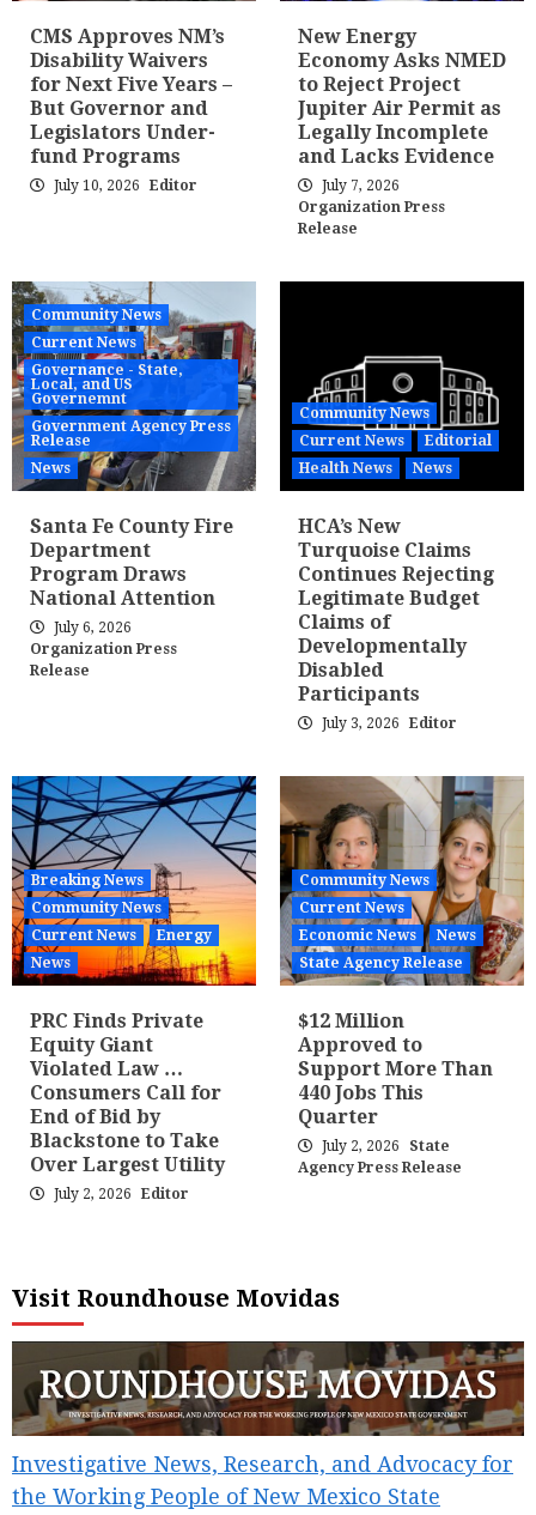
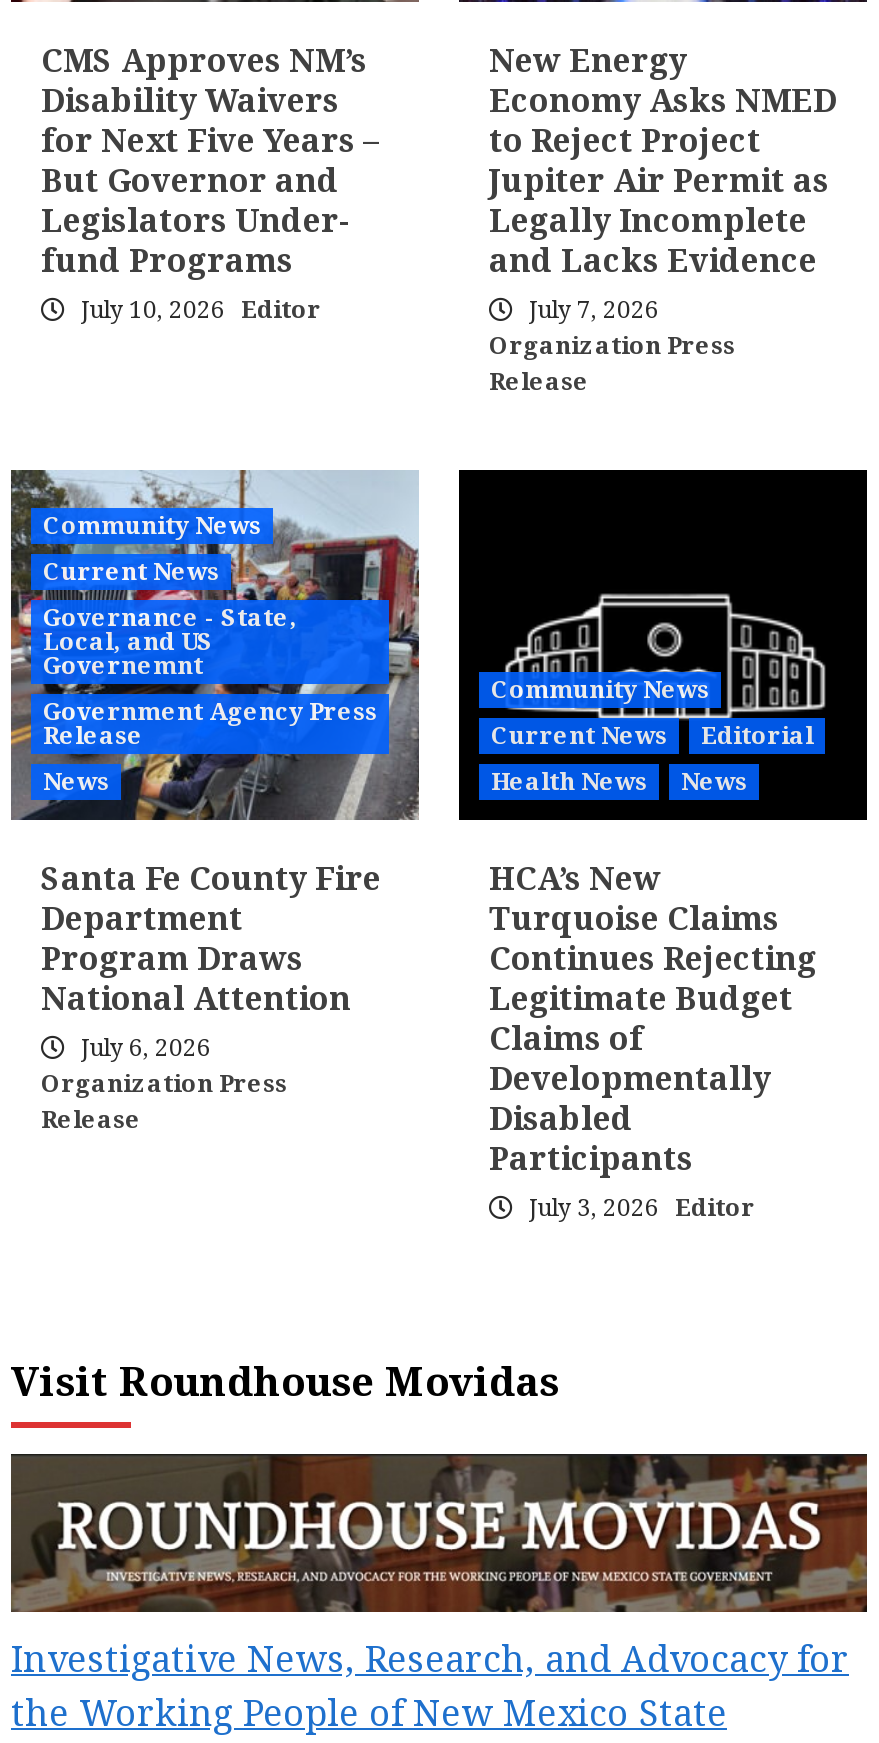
- [image]
- Breaking News
- Community News
- Current News
- Energy
- News
- PRC Finds Private
- Equity Giant
- Violated Law …
- Consumers Call for
- End of Bid by
- Blackstone to Take
- Over Largest Utility
- July 2, 2026 Editor

- [image]
- Community News
- Current News
- Economic News
- News
- State Agency Release
- $12 Million
- Approved to
- Support More Than
- 440 Jobs This
- Quarter
- July 2, 2026 State
- Agency Press Release
